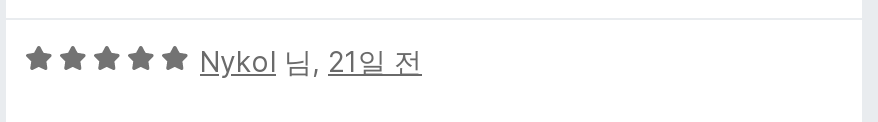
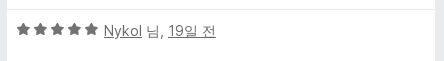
- Nykol 님, 21일 전
+ Nykol 님, 19일 전
